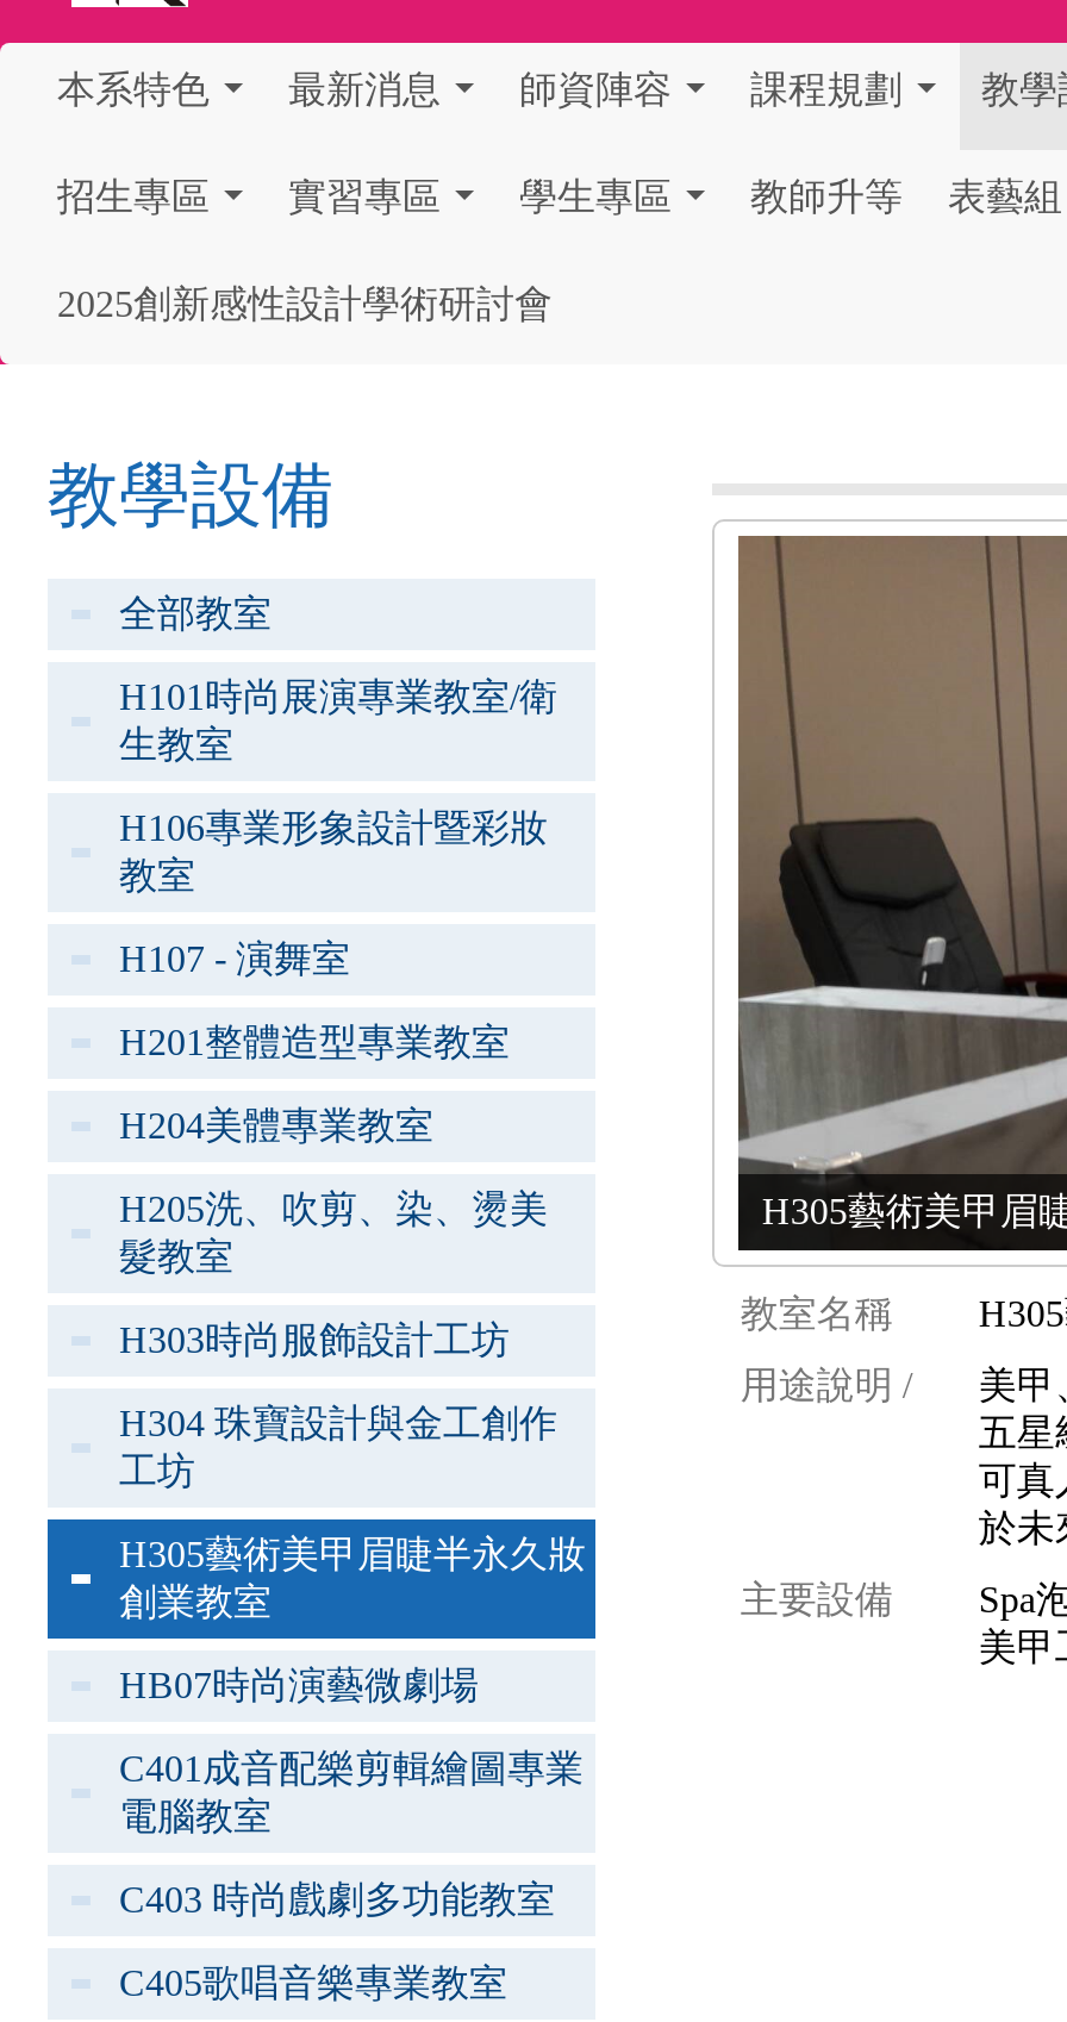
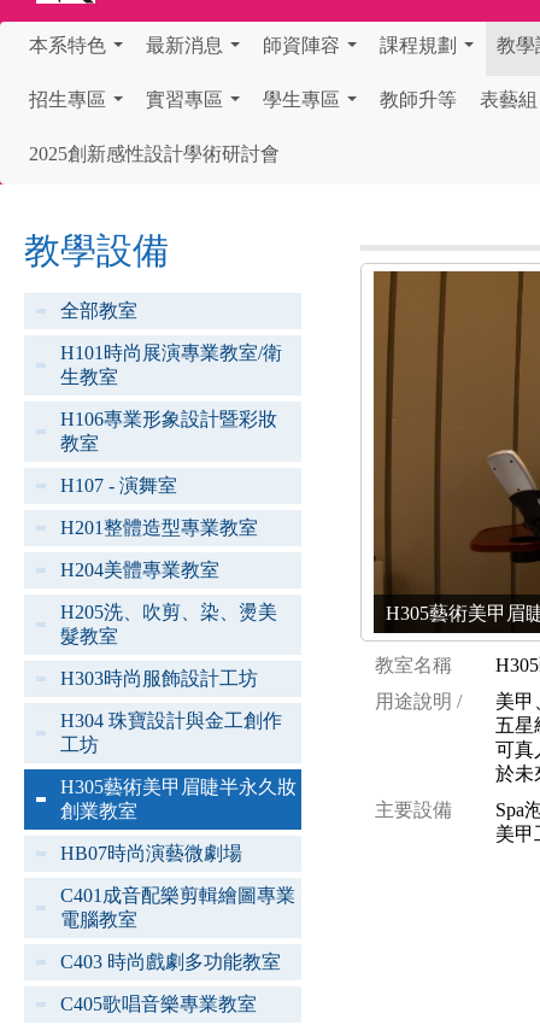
- [image]
+ [image]
